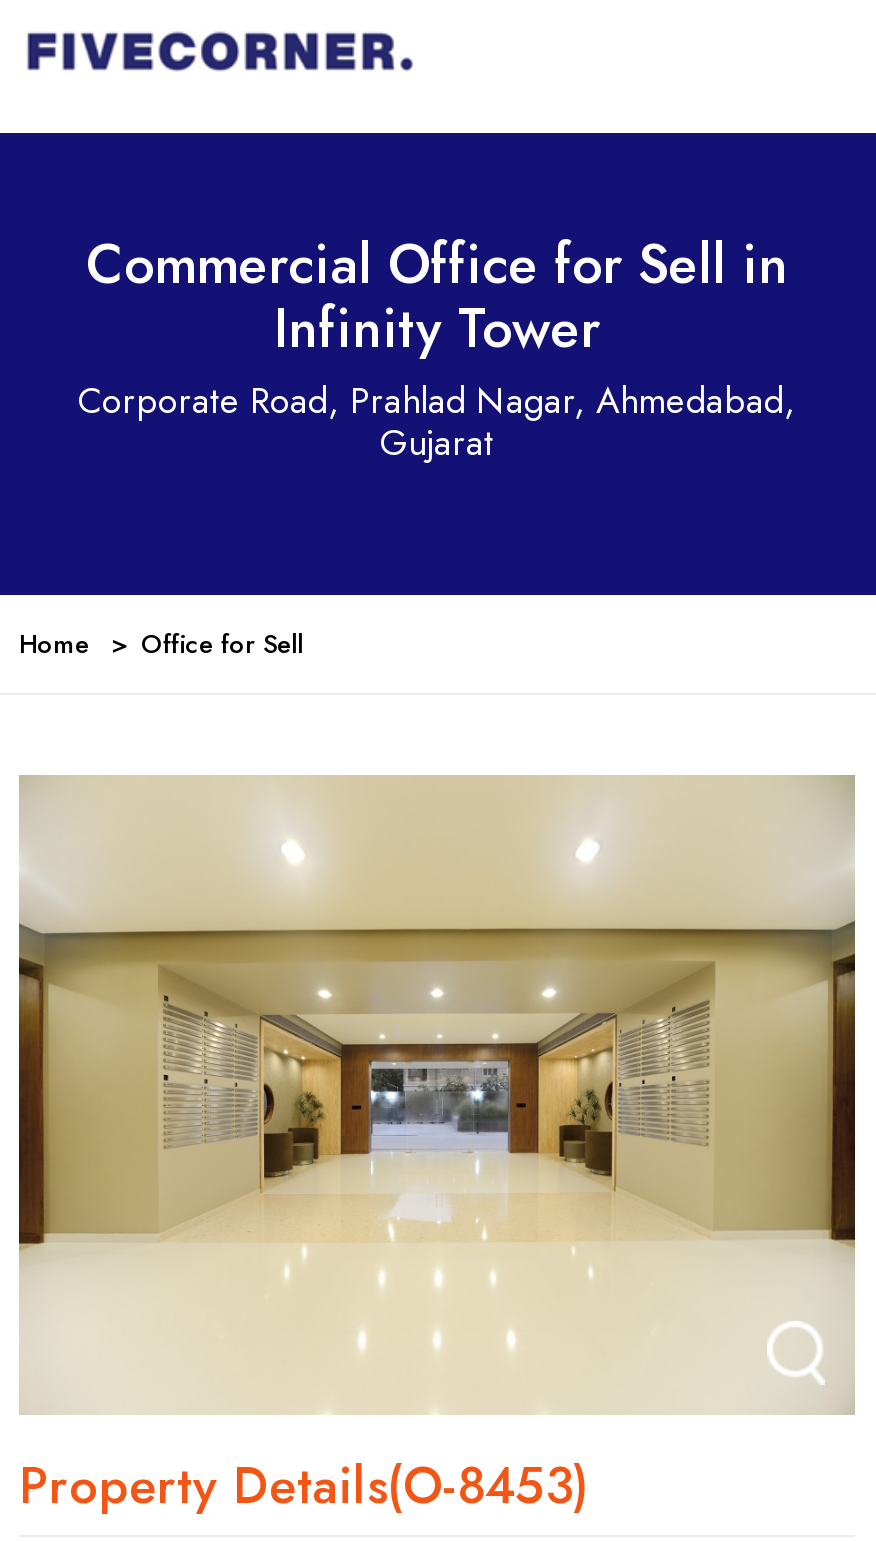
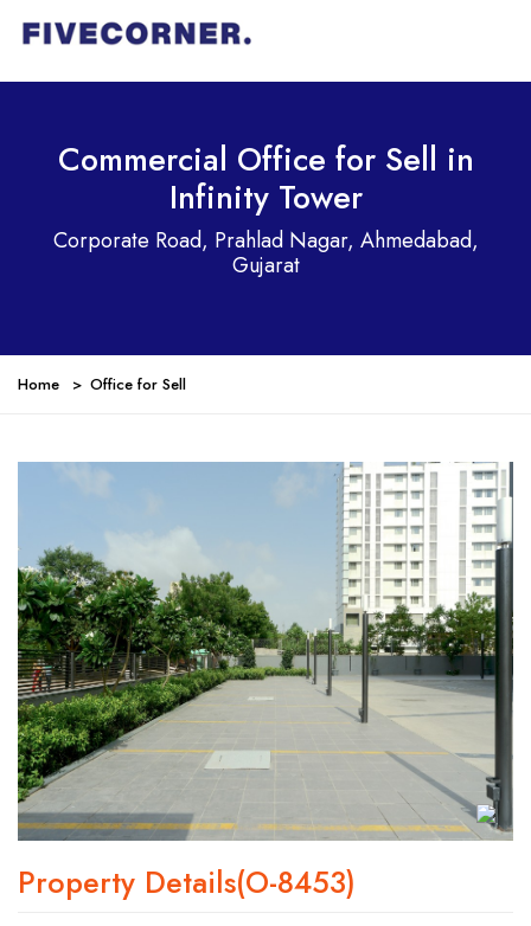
- [image]
+ [image]
